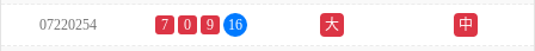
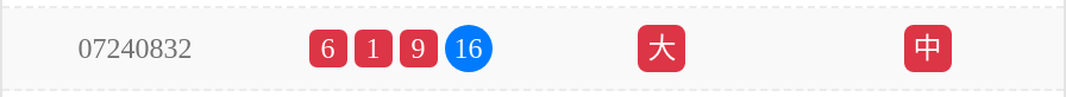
- 07220254
+ 07240832

- 7
+ 6

- 0
+ 1
